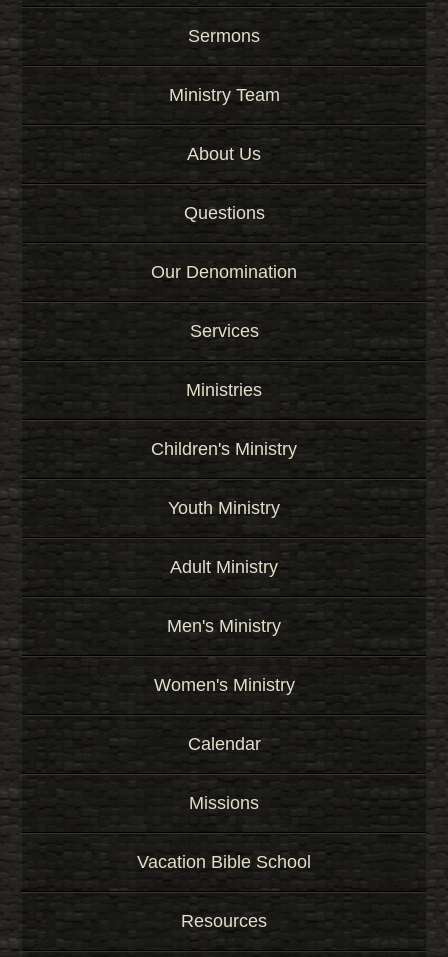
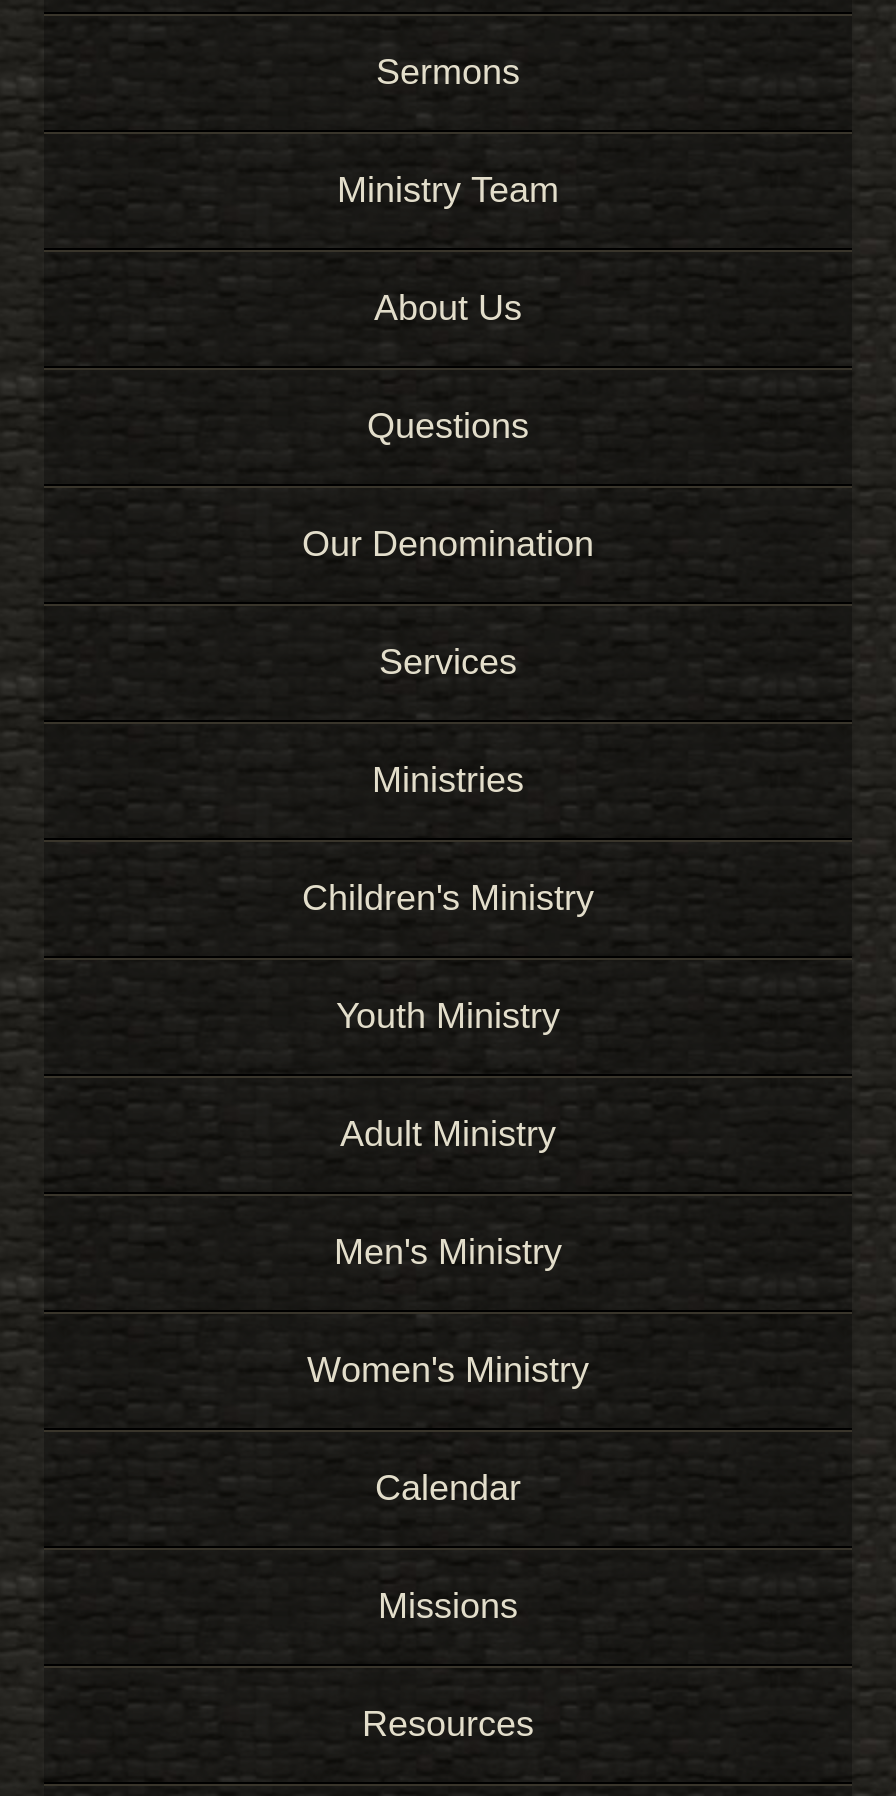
- Vacation Bible School
